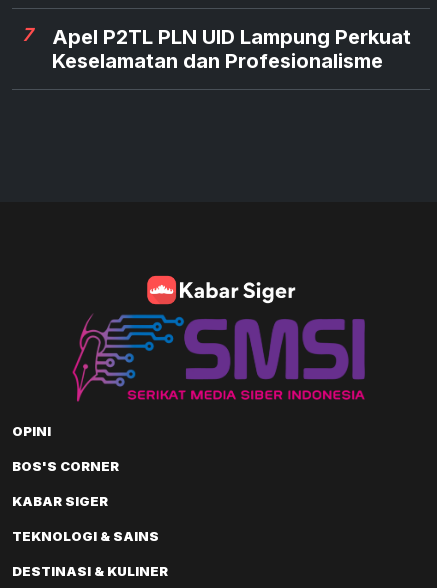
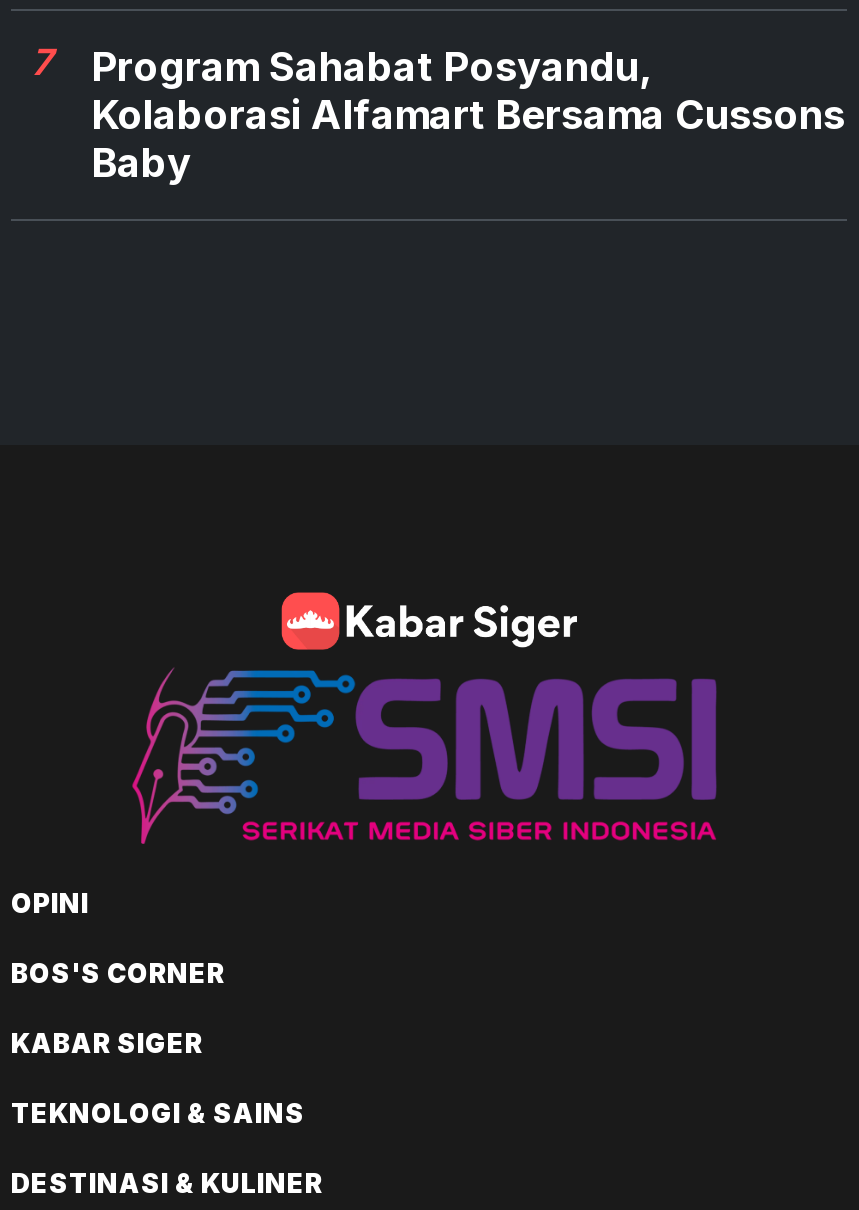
- Apel P2TL PLN UID Lampung Perkuat
- Keselamatan dan Profesionalisme
+ Program Sahabat Posyandu,
+ Kolaborasi Alfamart Bersama Cussons
+ Baby
